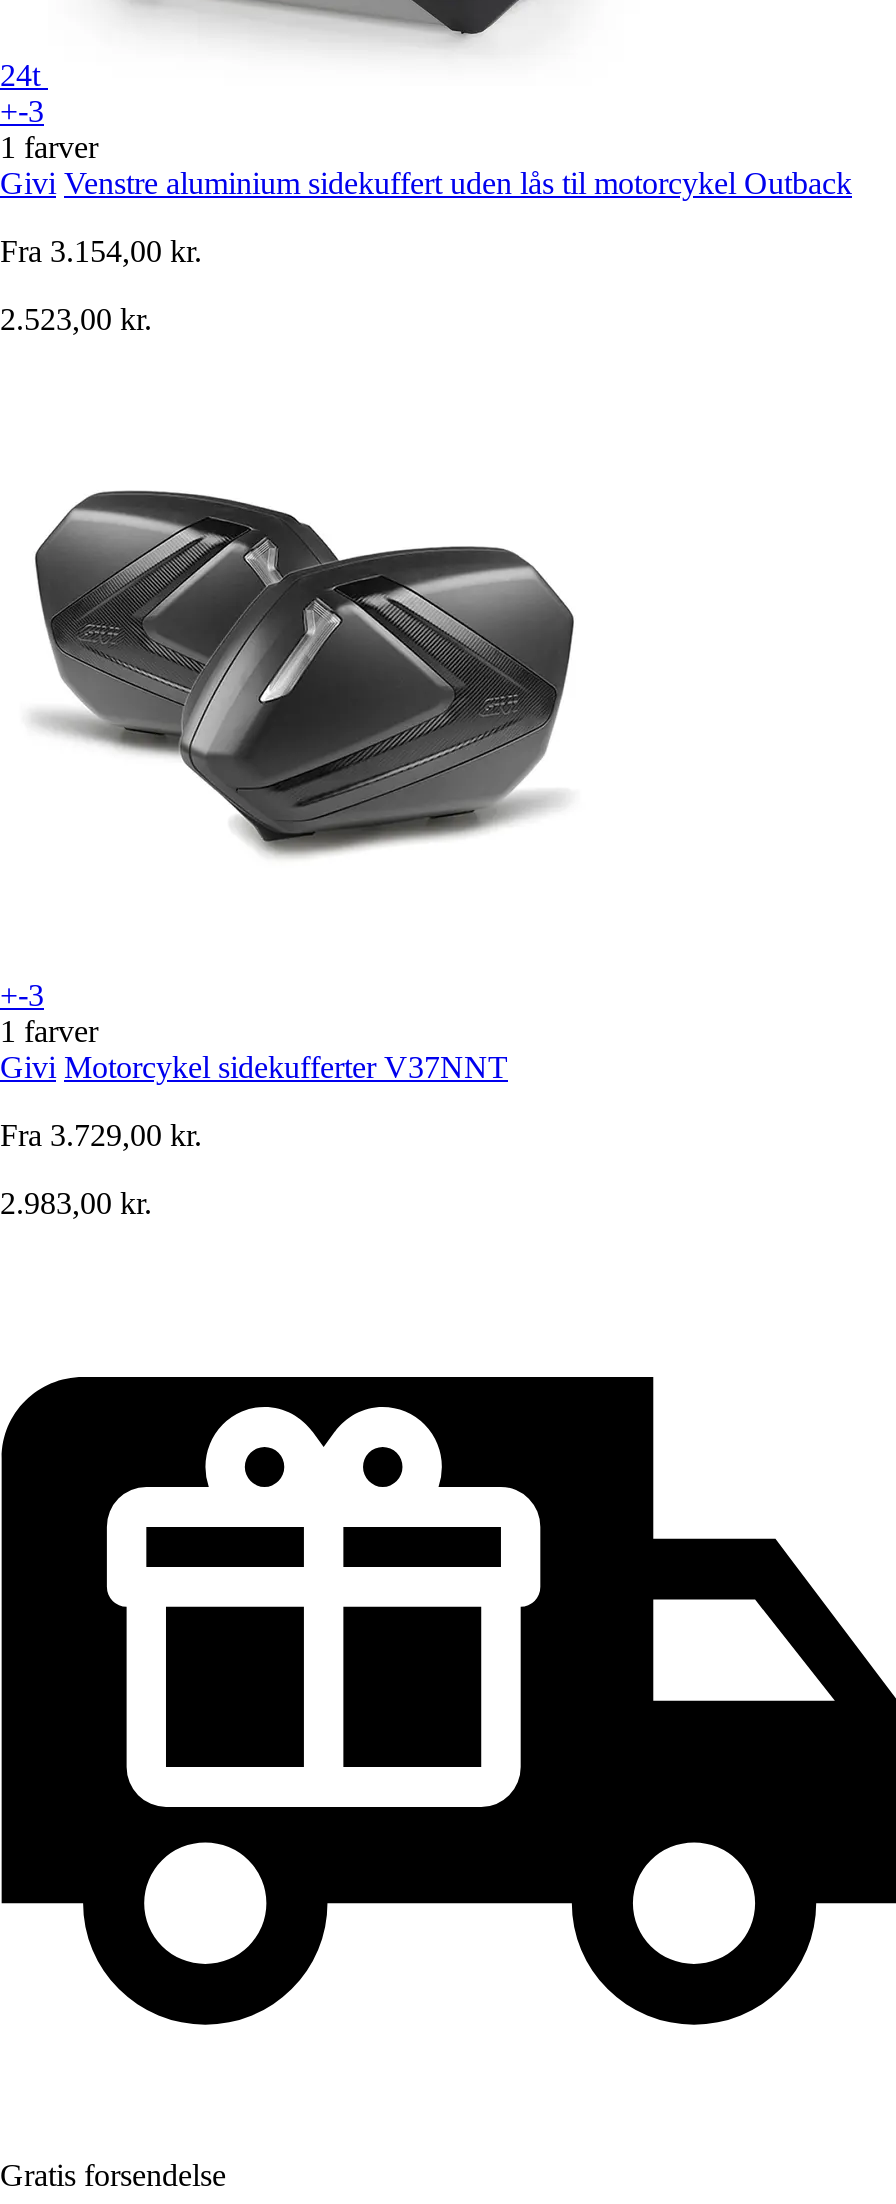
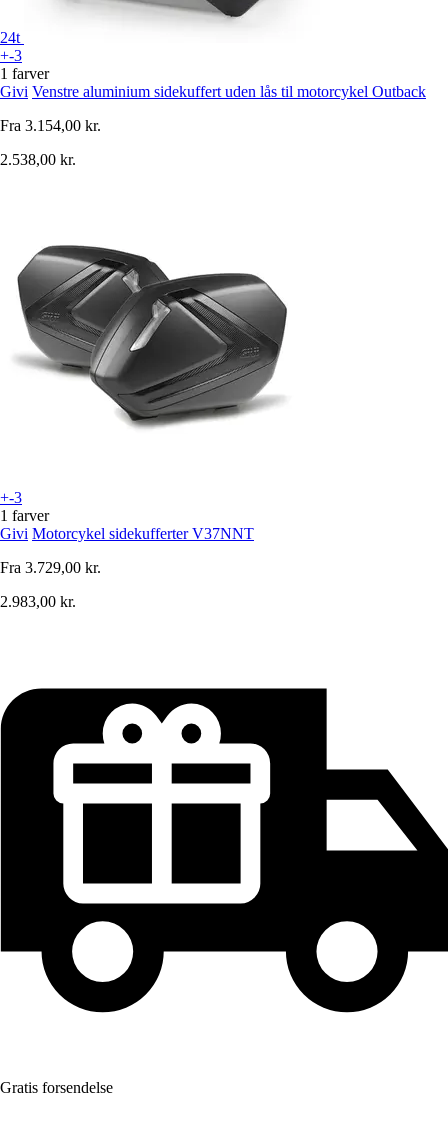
- 2.523,00 kr.
+ 2.538,00 kr.
